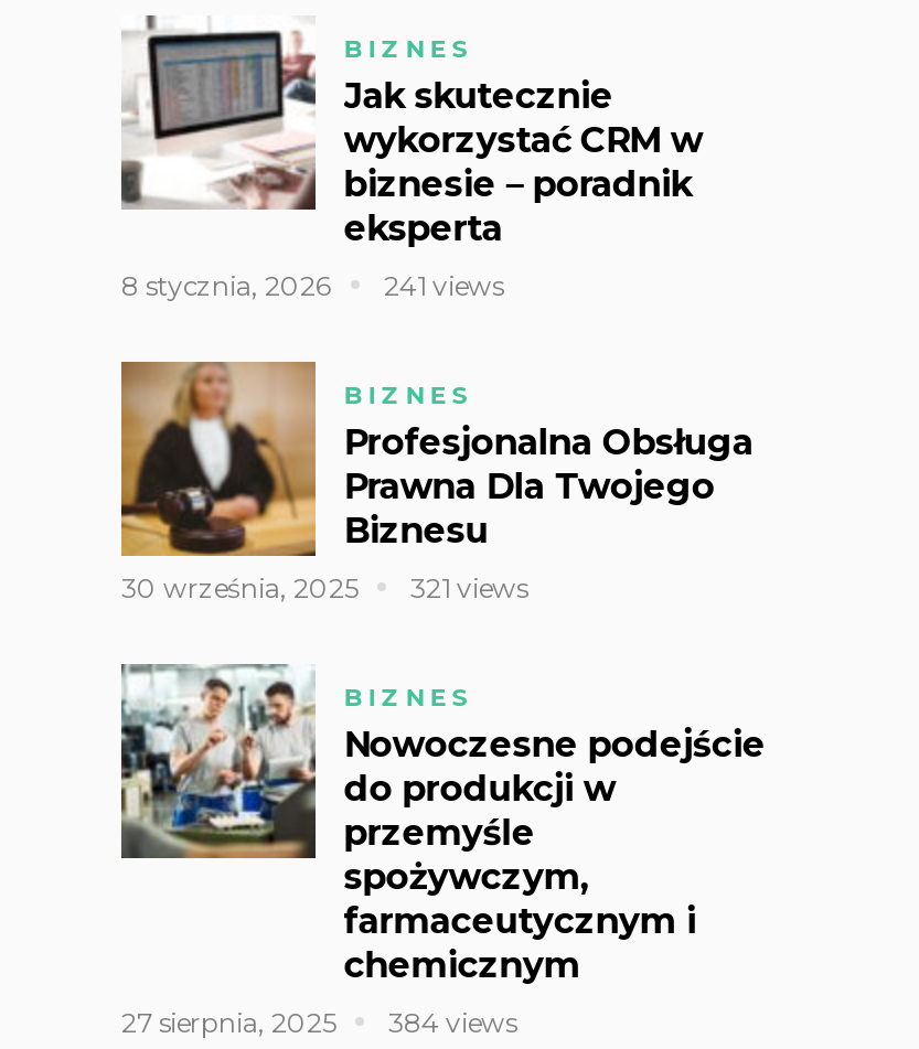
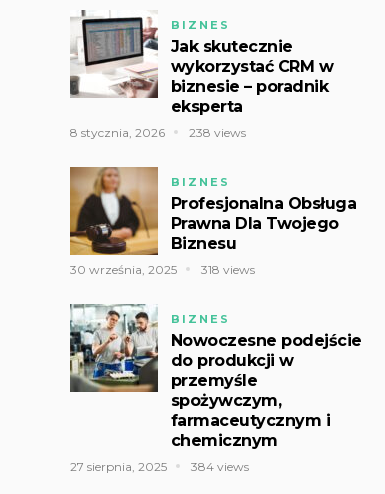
- 8 stycznia, 2026 241 views
+ 8 stycznia, 2026 238 views

- 30 września, 2025 321 views
+ 30 września, 2025 318 views
